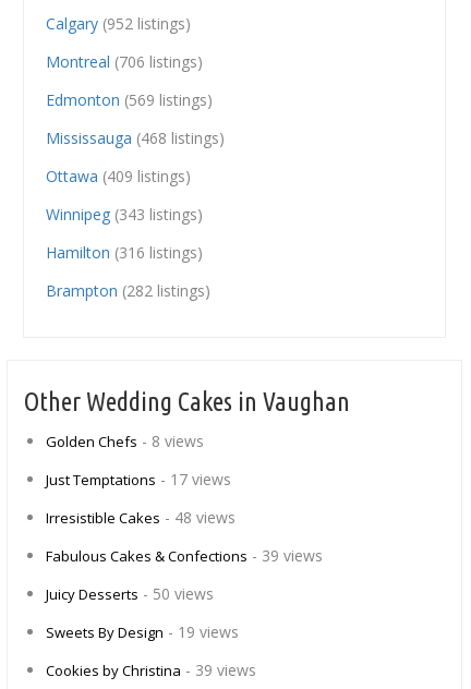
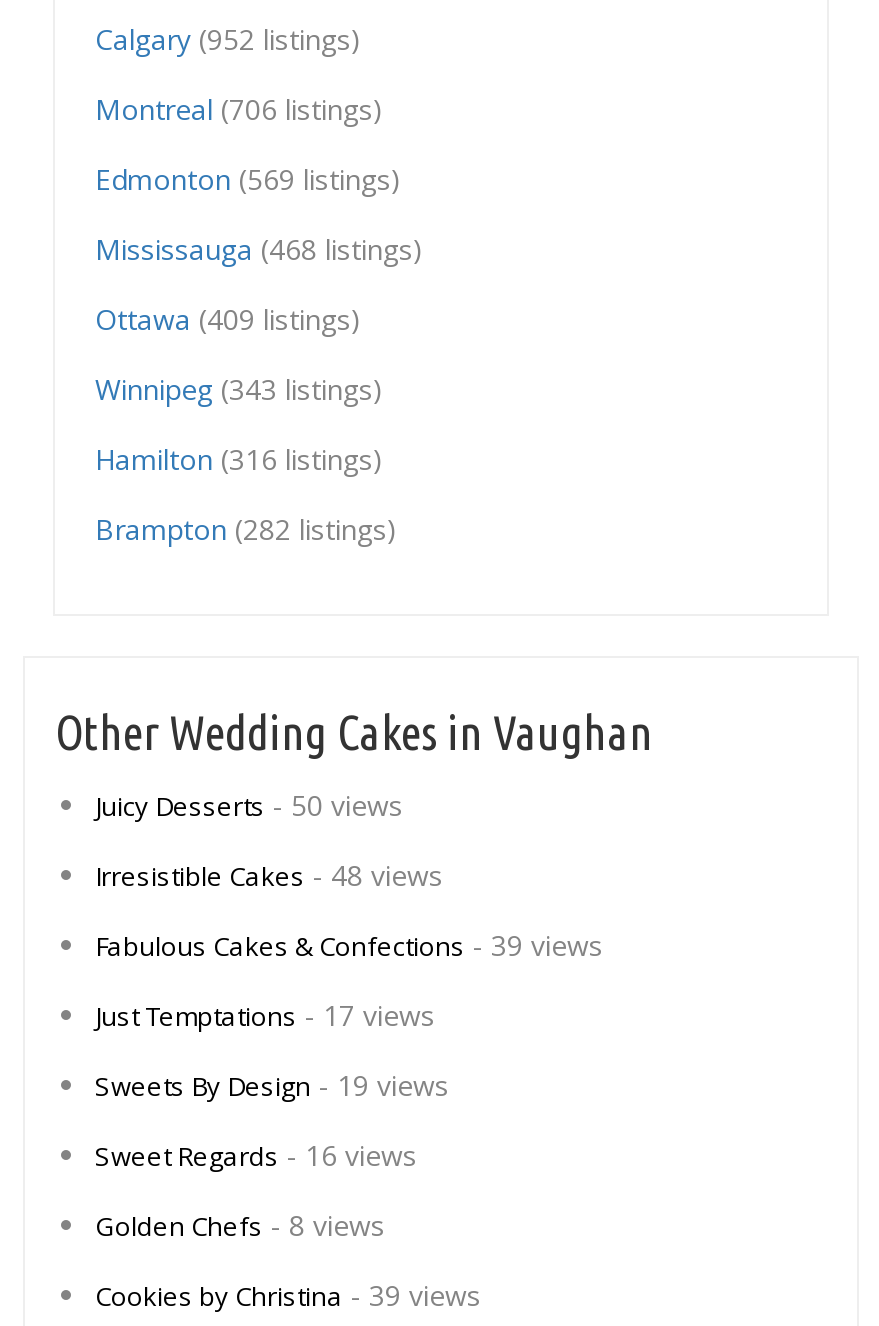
moved down: Golden Chefs - 8 views

moved down: Just Temptations - 17 views

moved up: Irresistible Cakes - 48 views | Fabulous Cakes & Confections - 39 views

moved up: Juicy Desserts - 50 views

moved up: Sweets By Design - 19 views

+ Sweet Regards - 16 views
